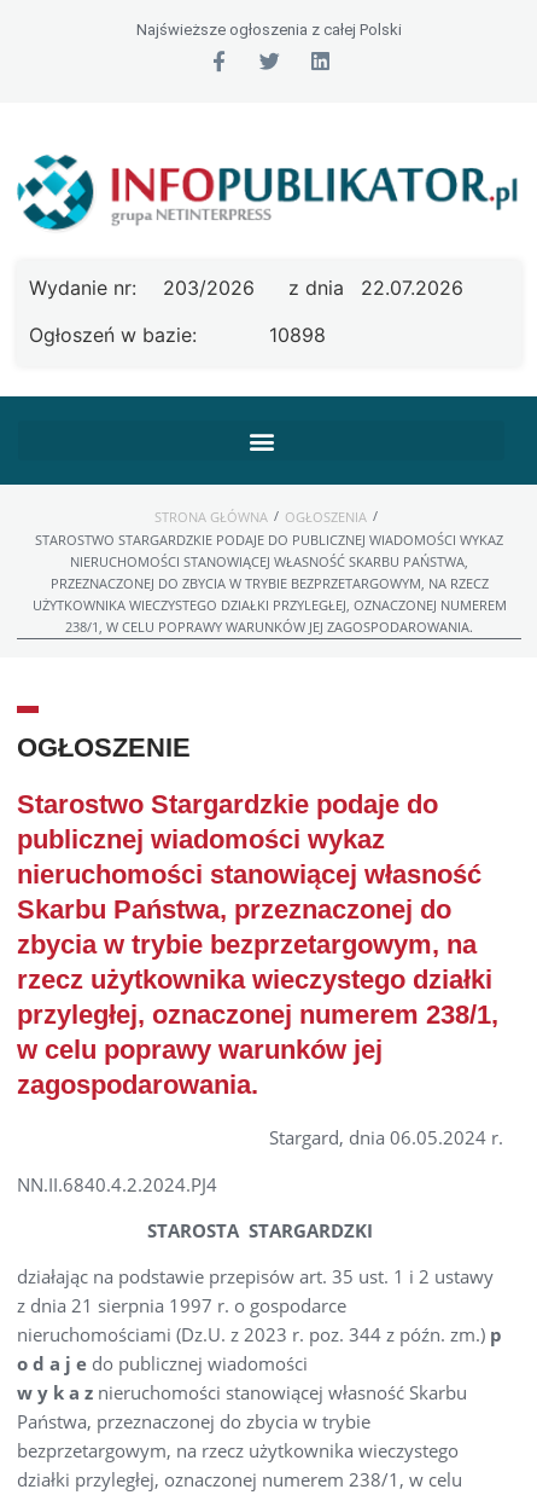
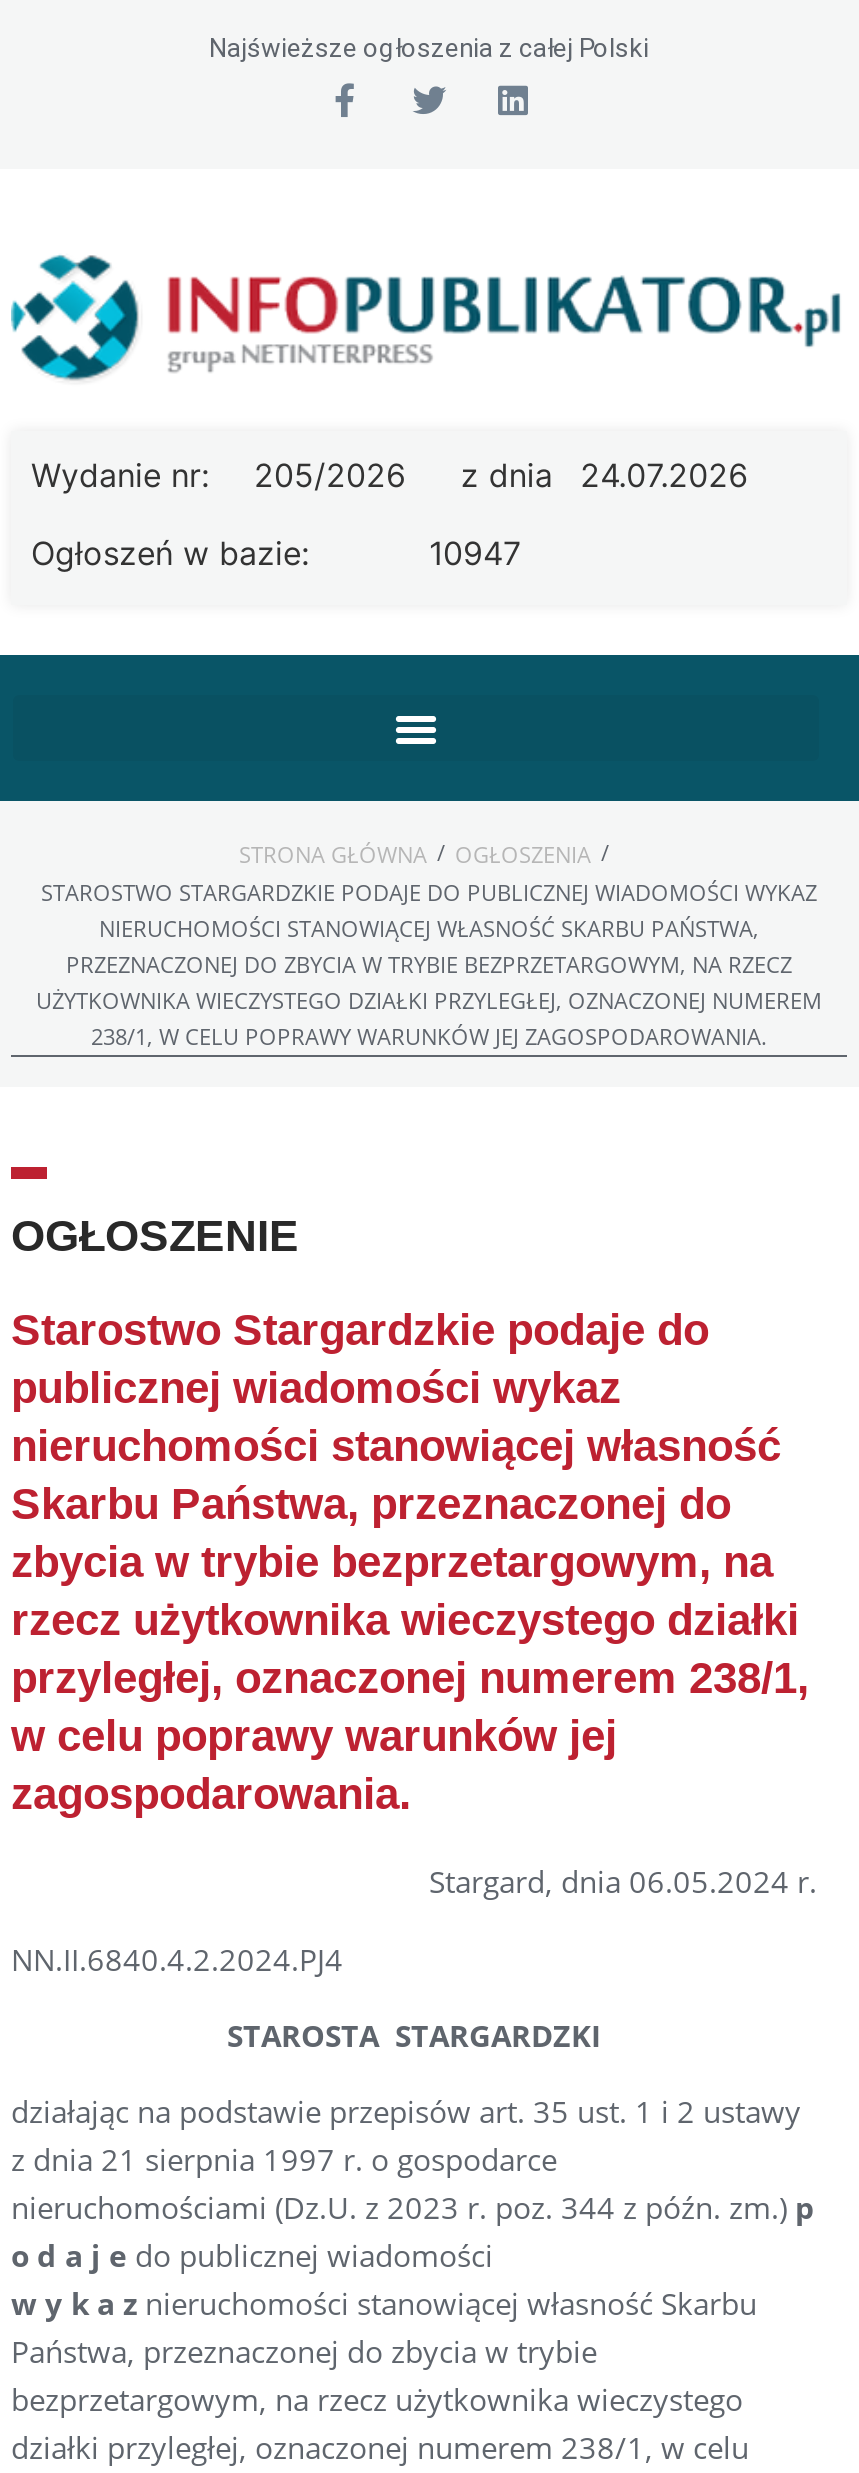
- 203/2026
+ 205/2026

- 22.07.2026
+ 24.07.2026

- 10898
+ 10947
